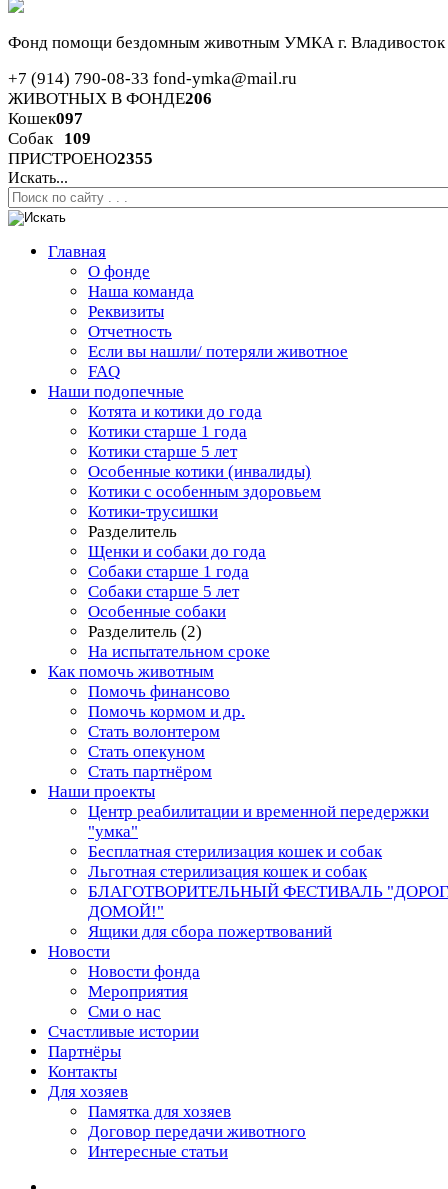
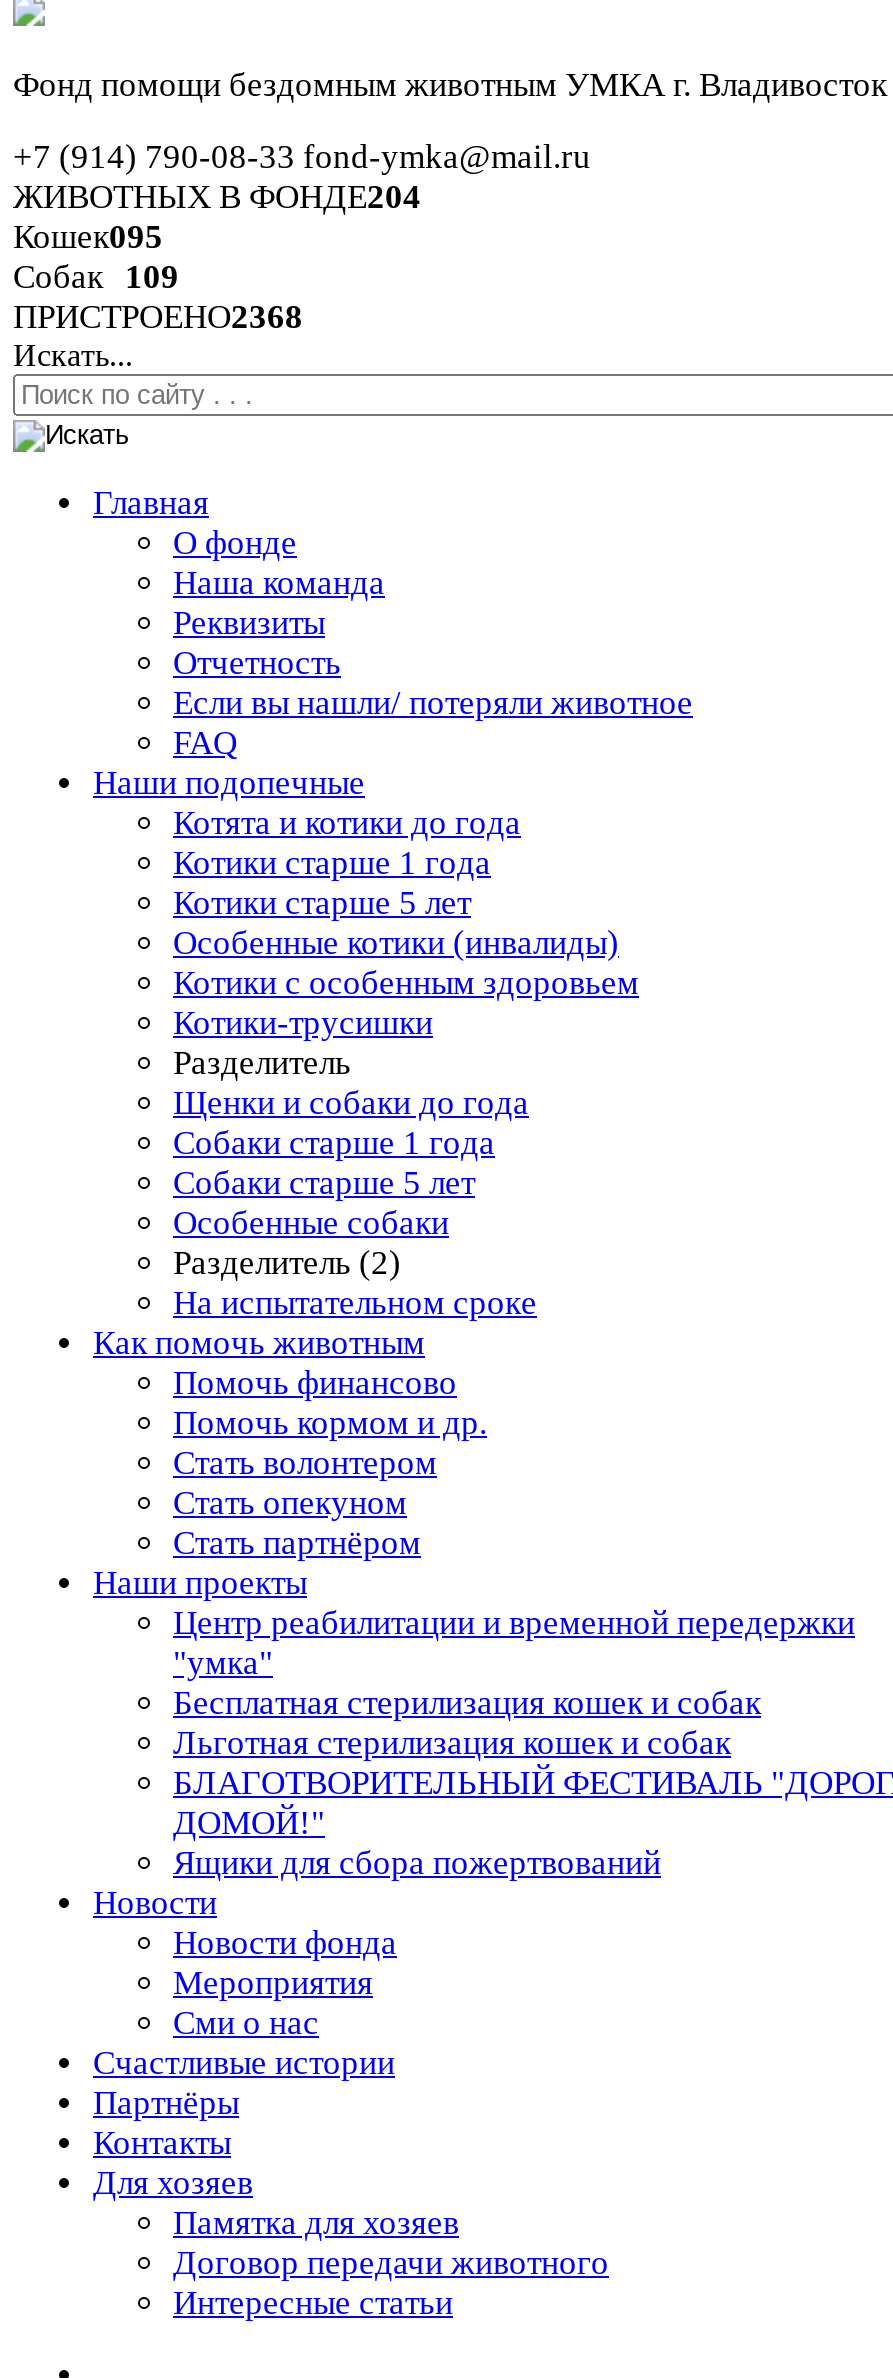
- ЖИВОТНЫХ В ФОНДЕ206
+ ЖИВОТНЫХ В ФОНДЕ204

- Кошек097
+ Кошек095

- ПРИСТРОЕНО2355
+ ПРИСТРОЕНО2368
